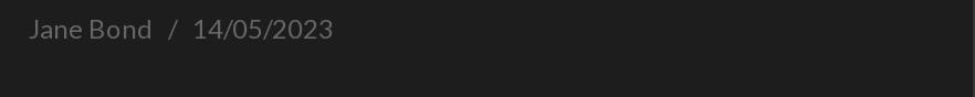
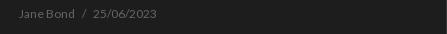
- Jane Bond 14/05/2023
+ Jane Bond 25/06/2023
